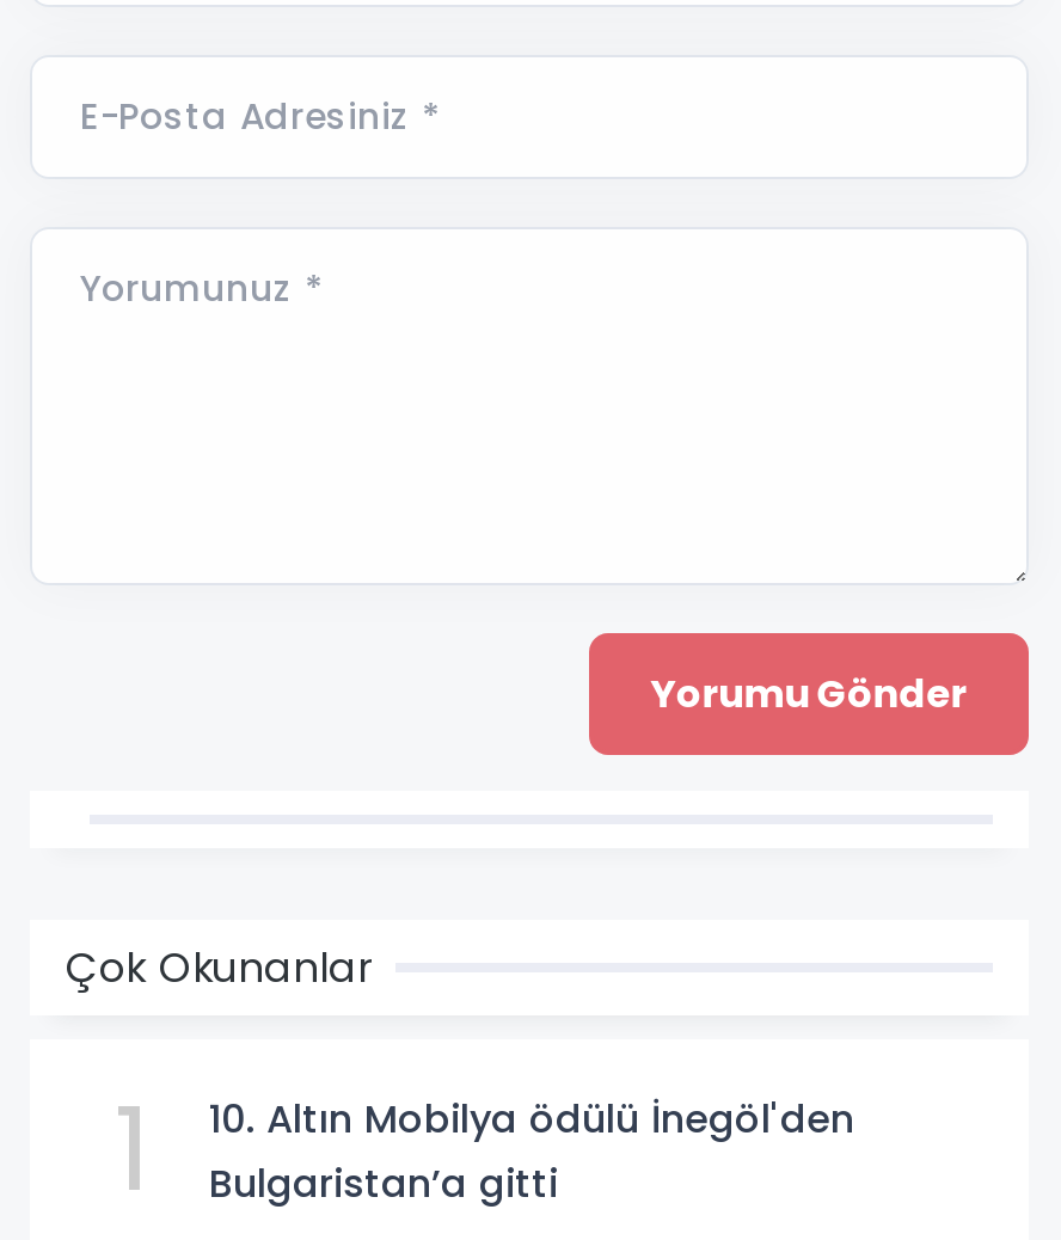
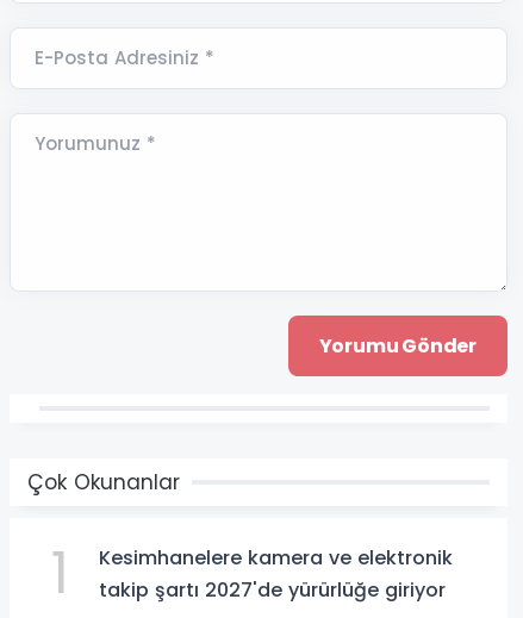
- 10. Altın Mobilya ödülü İnegöl'den
- Bulgaristan’a gitti
+ Kesimhanelere kamera ve elektronik
+ takip şartı 2027'de yürürlüğe giriyor
